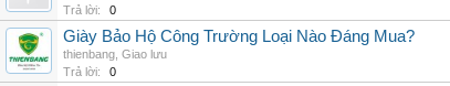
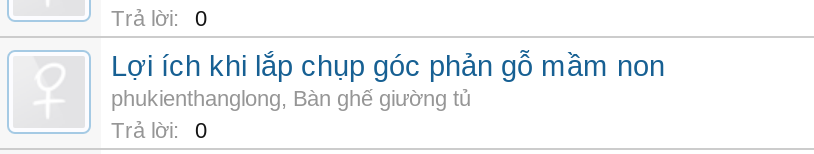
- [image]

- Giày Bảo Hộ Công Trường Loại Nào Đáng Mua?
- thienbang, Giao lưu
+ Lợi ích khi lắp chụp góc phản gỗ mầm non
+ phukienthanglong, Bàn ghế giường tủ
